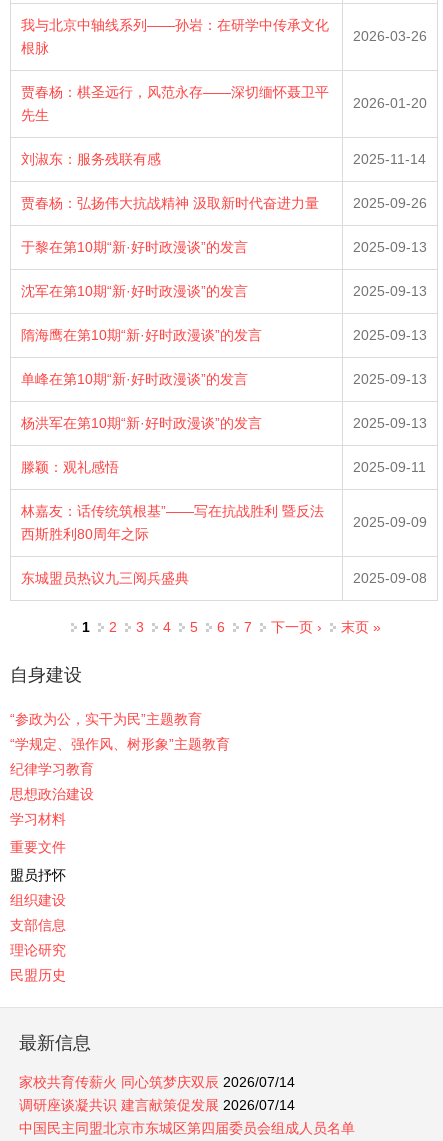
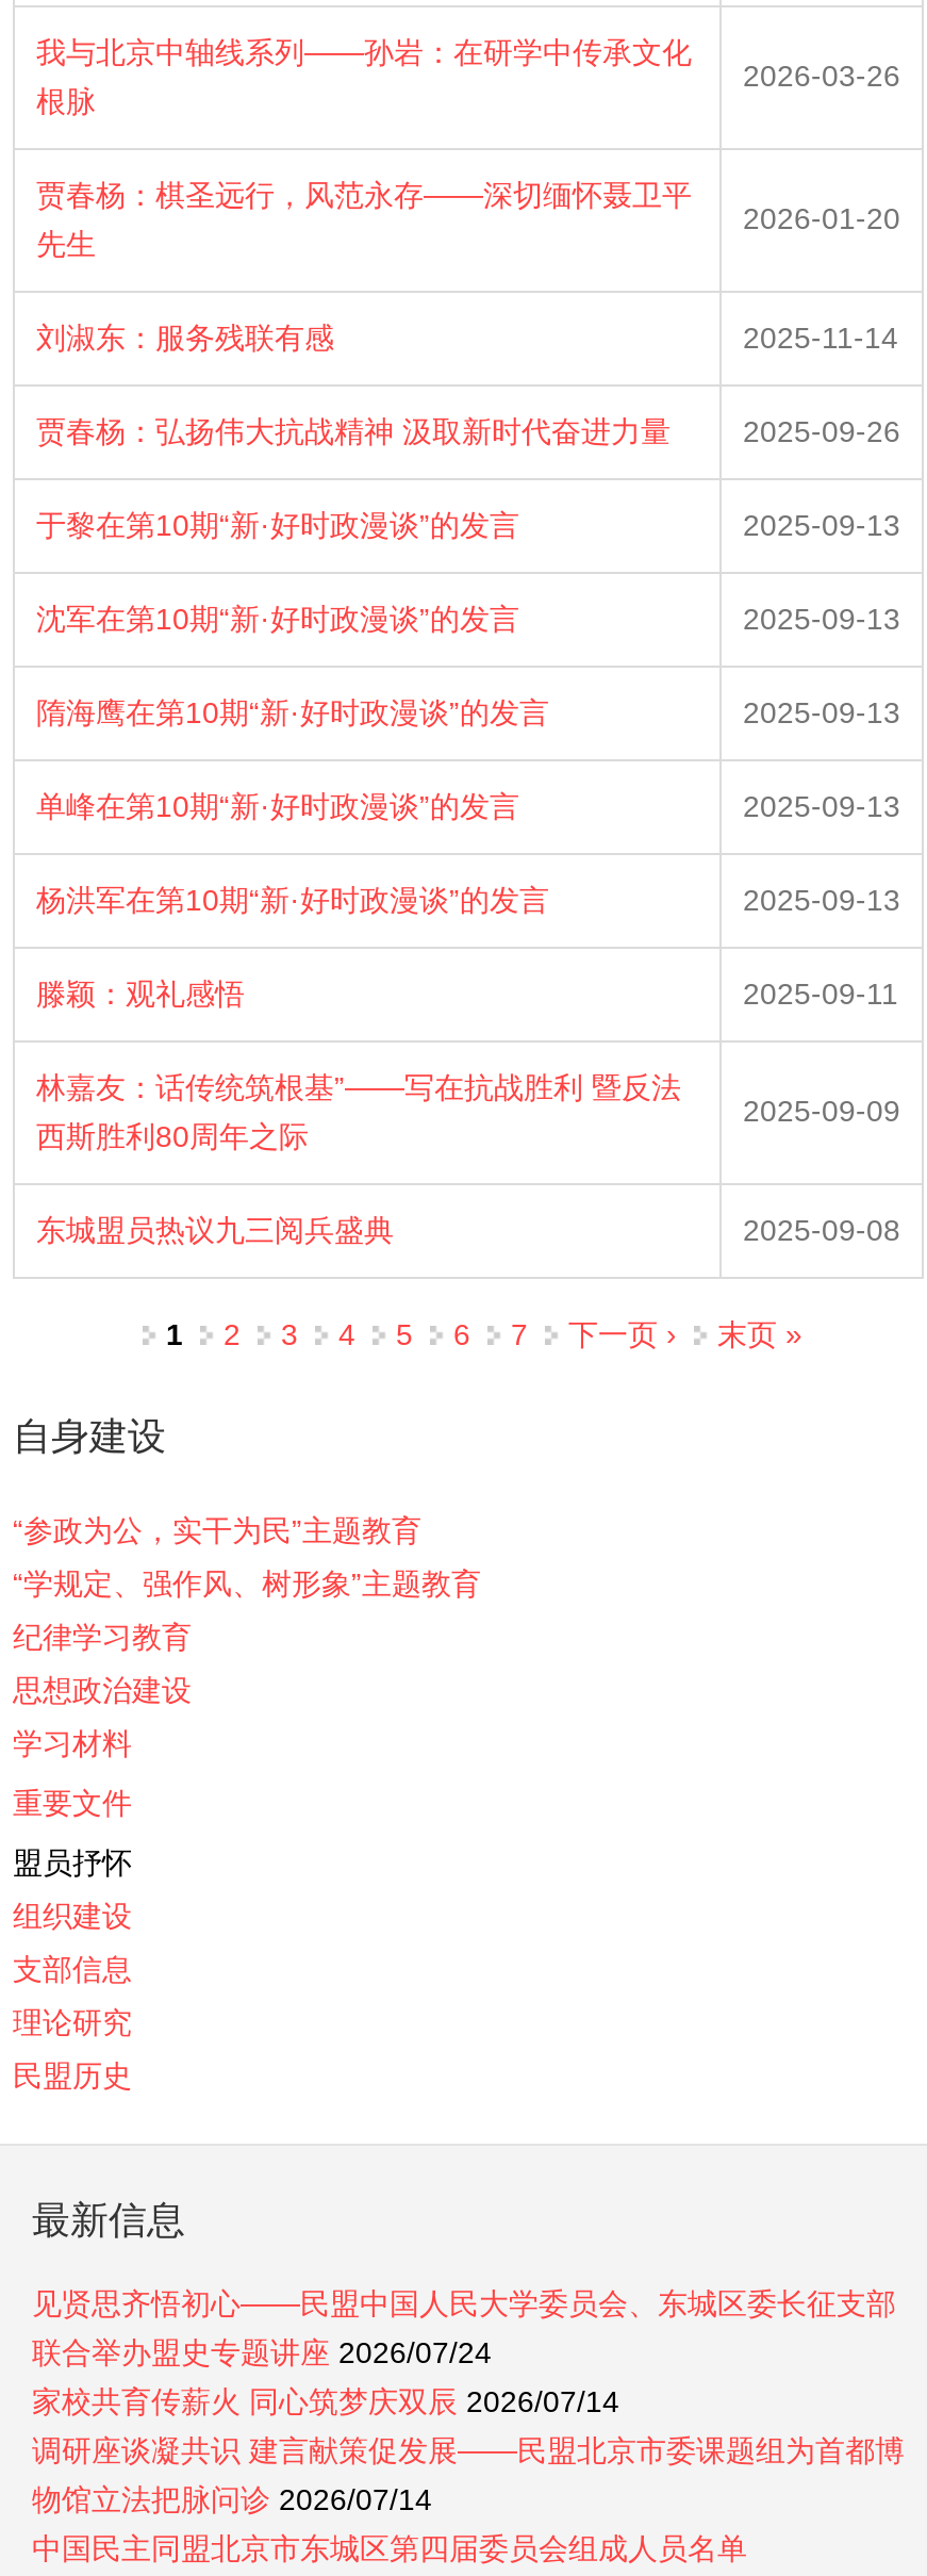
+ 见贤思齐悟初心——民盟中国人民大学委员会、东城区委长征支部
+ 联合举办盟史专题讲座2026/07/24

- 调研座谈凝共识 建言献策促发展2026/07/14
+ 调研座谈凝共识 建言献策促发展——民盟北京市委课题组为首都博
+ 物馆立法把脉问诊2026/07/14
